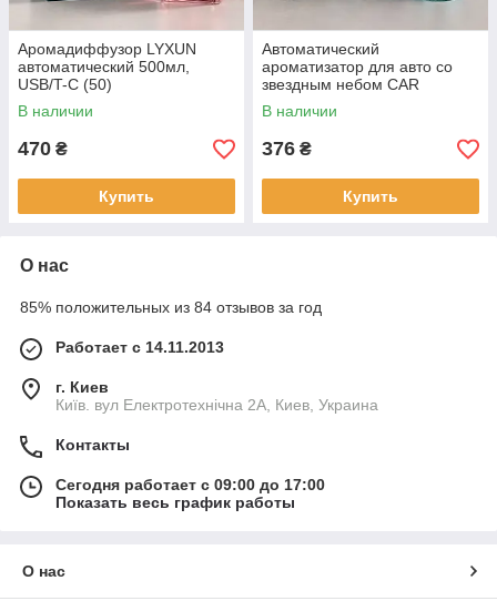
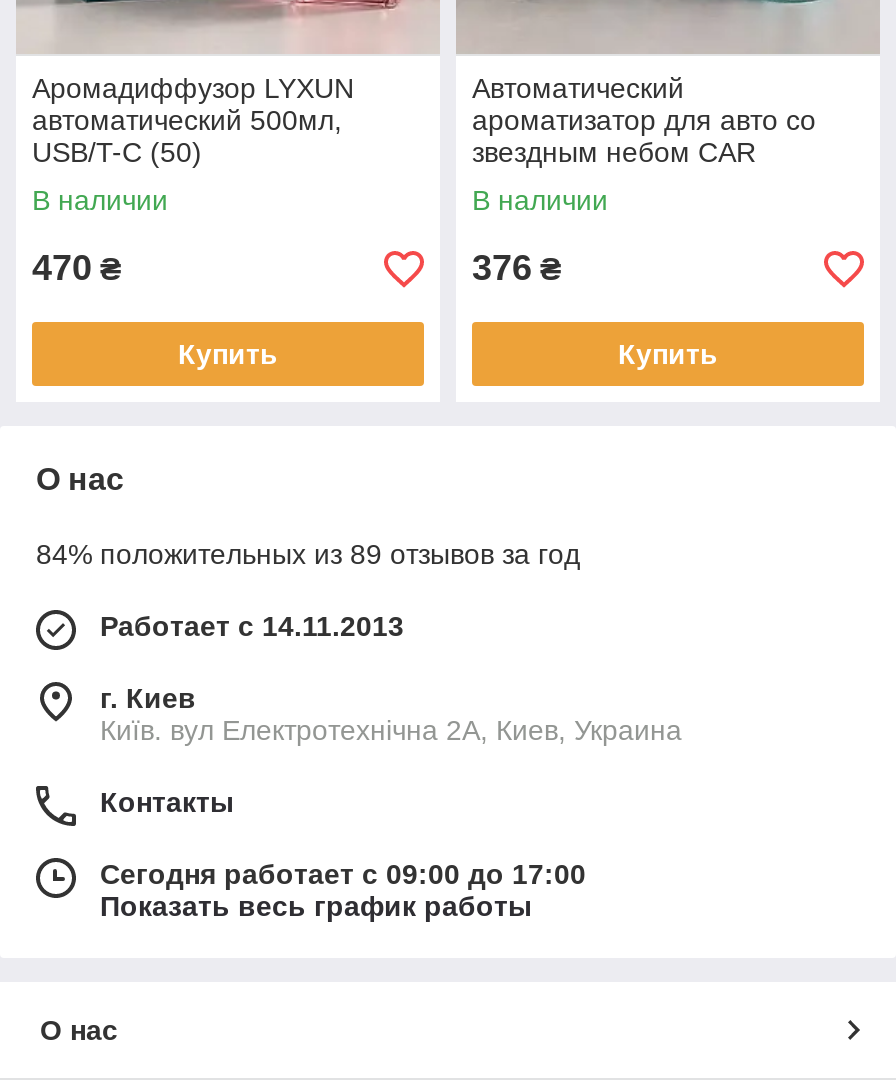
- 85% положительных из 84 отзывов за год
+ 84% положительных из 89 отзывов за год
